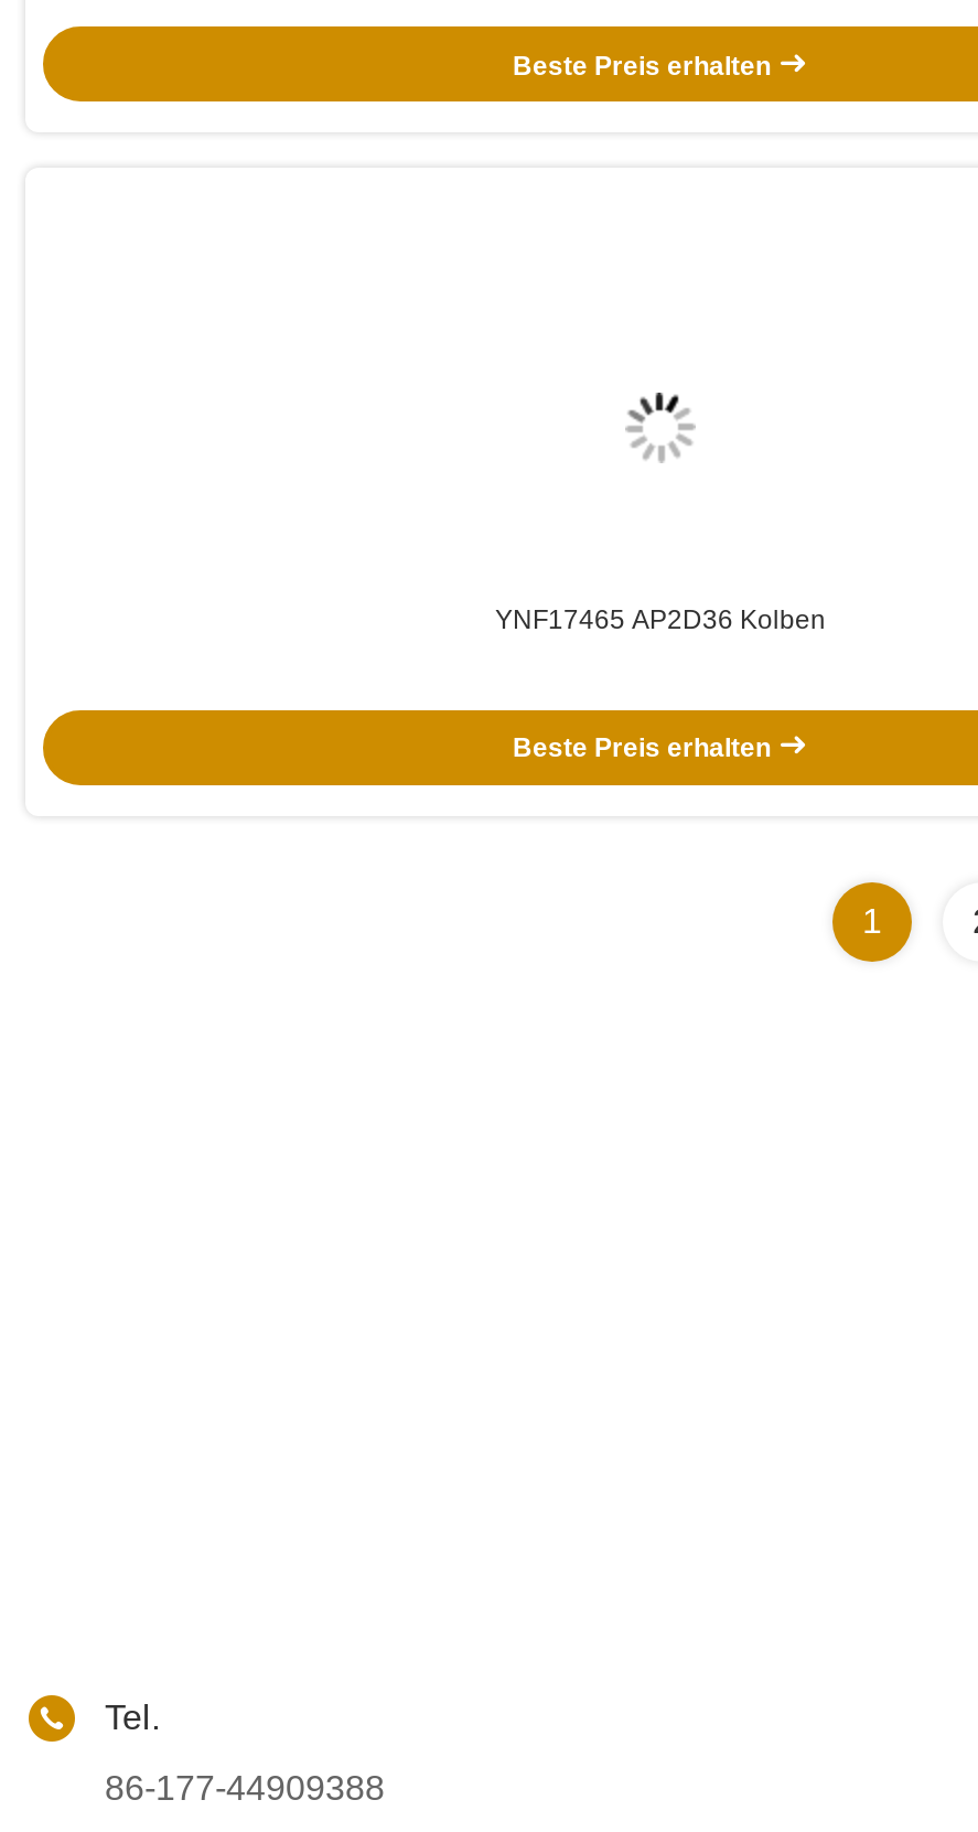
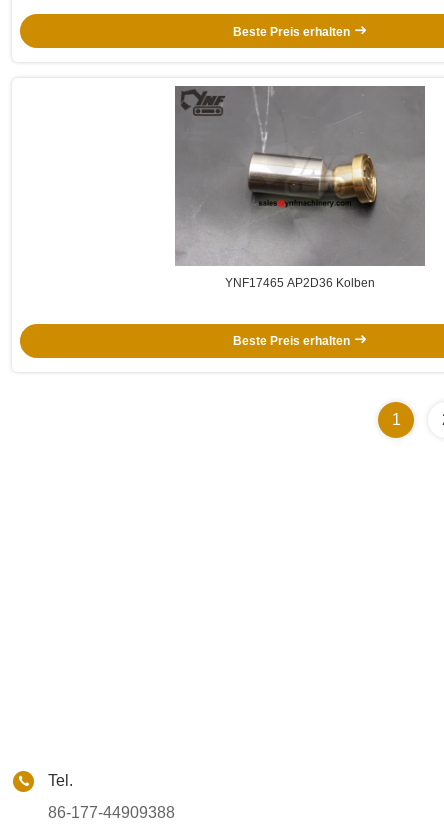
+ [image]
